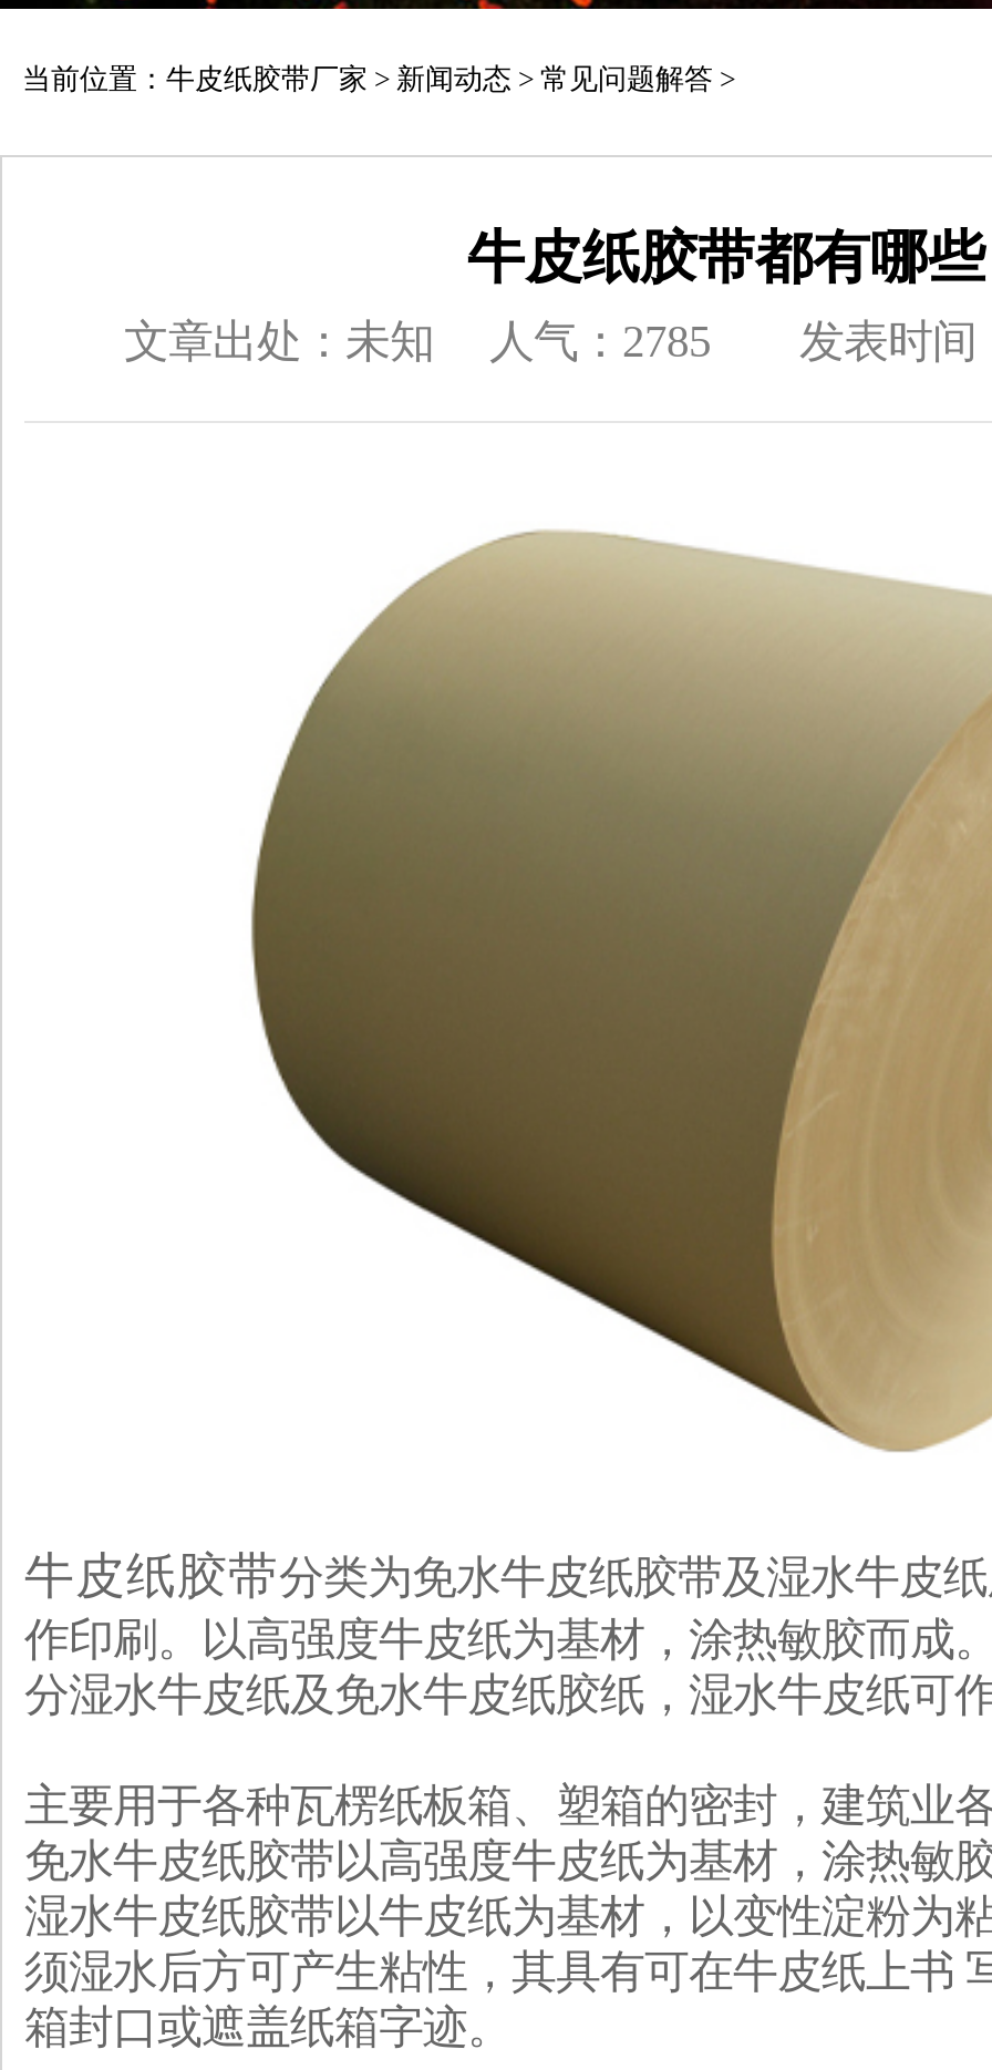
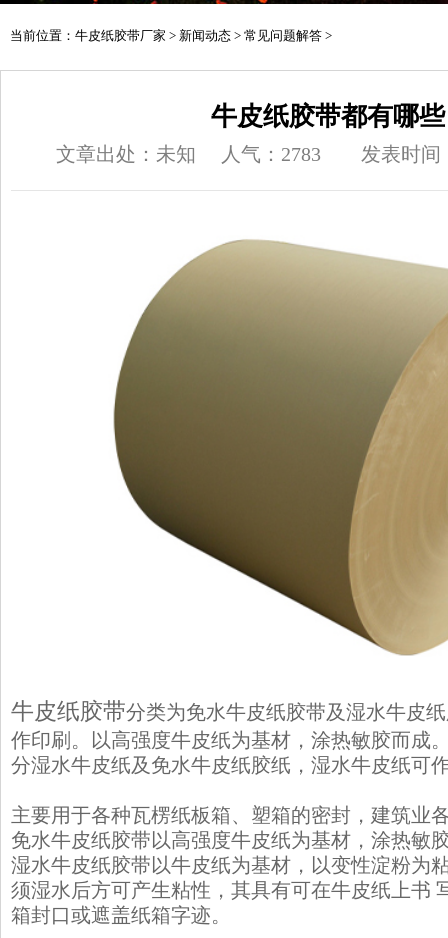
- 人气：2785
+ 人气：2783
